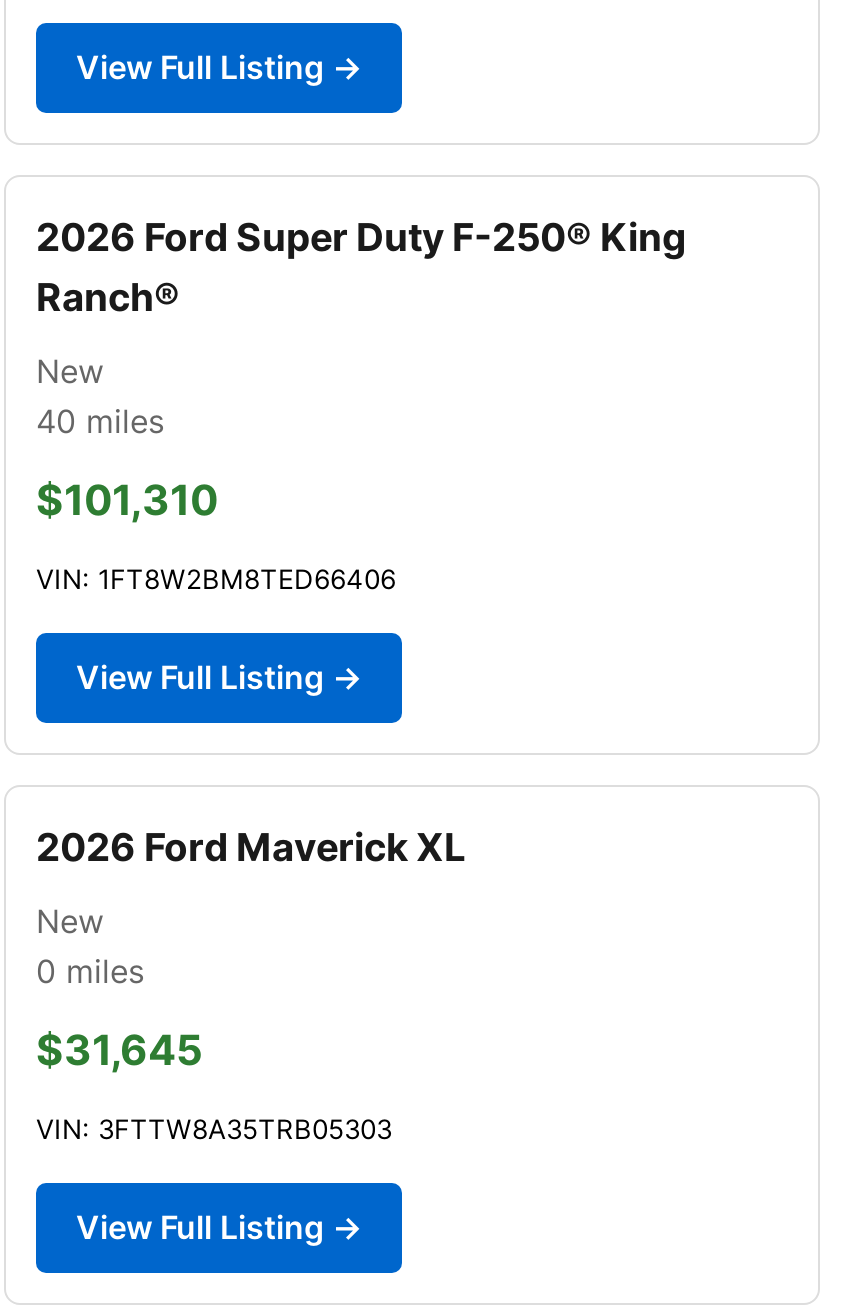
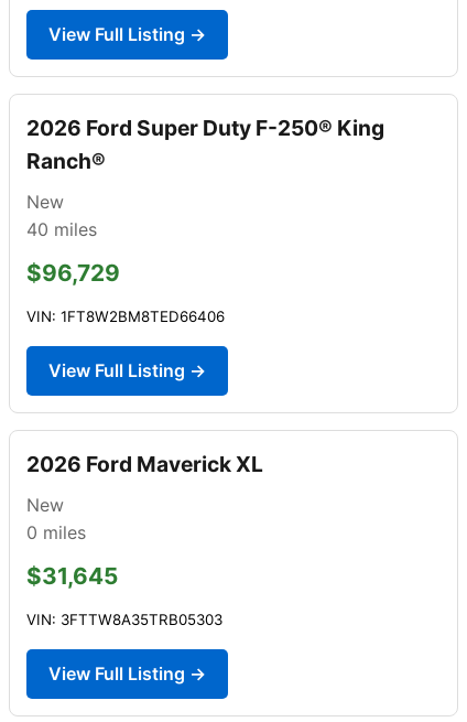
- $101,310
+ $96,729
